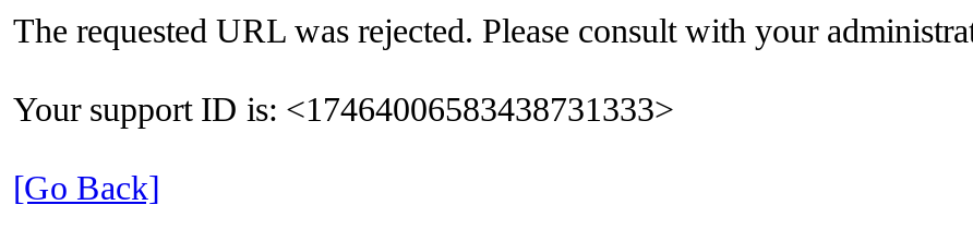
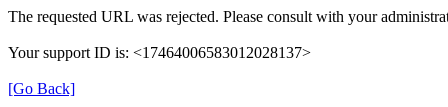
- Your support ID is: <17464006583438731333>
+ Your support ID is: <17464006583012028137>
